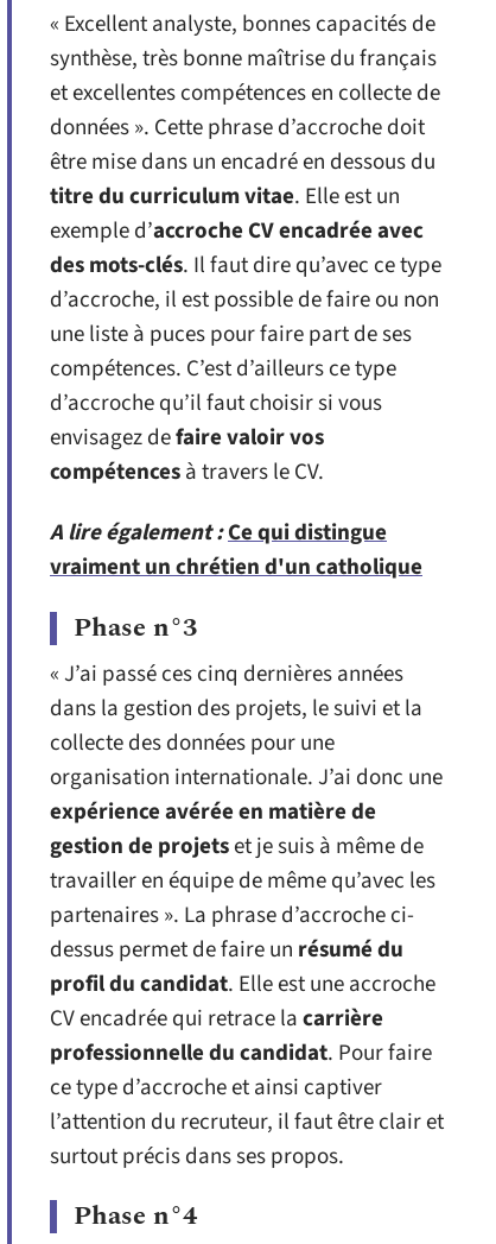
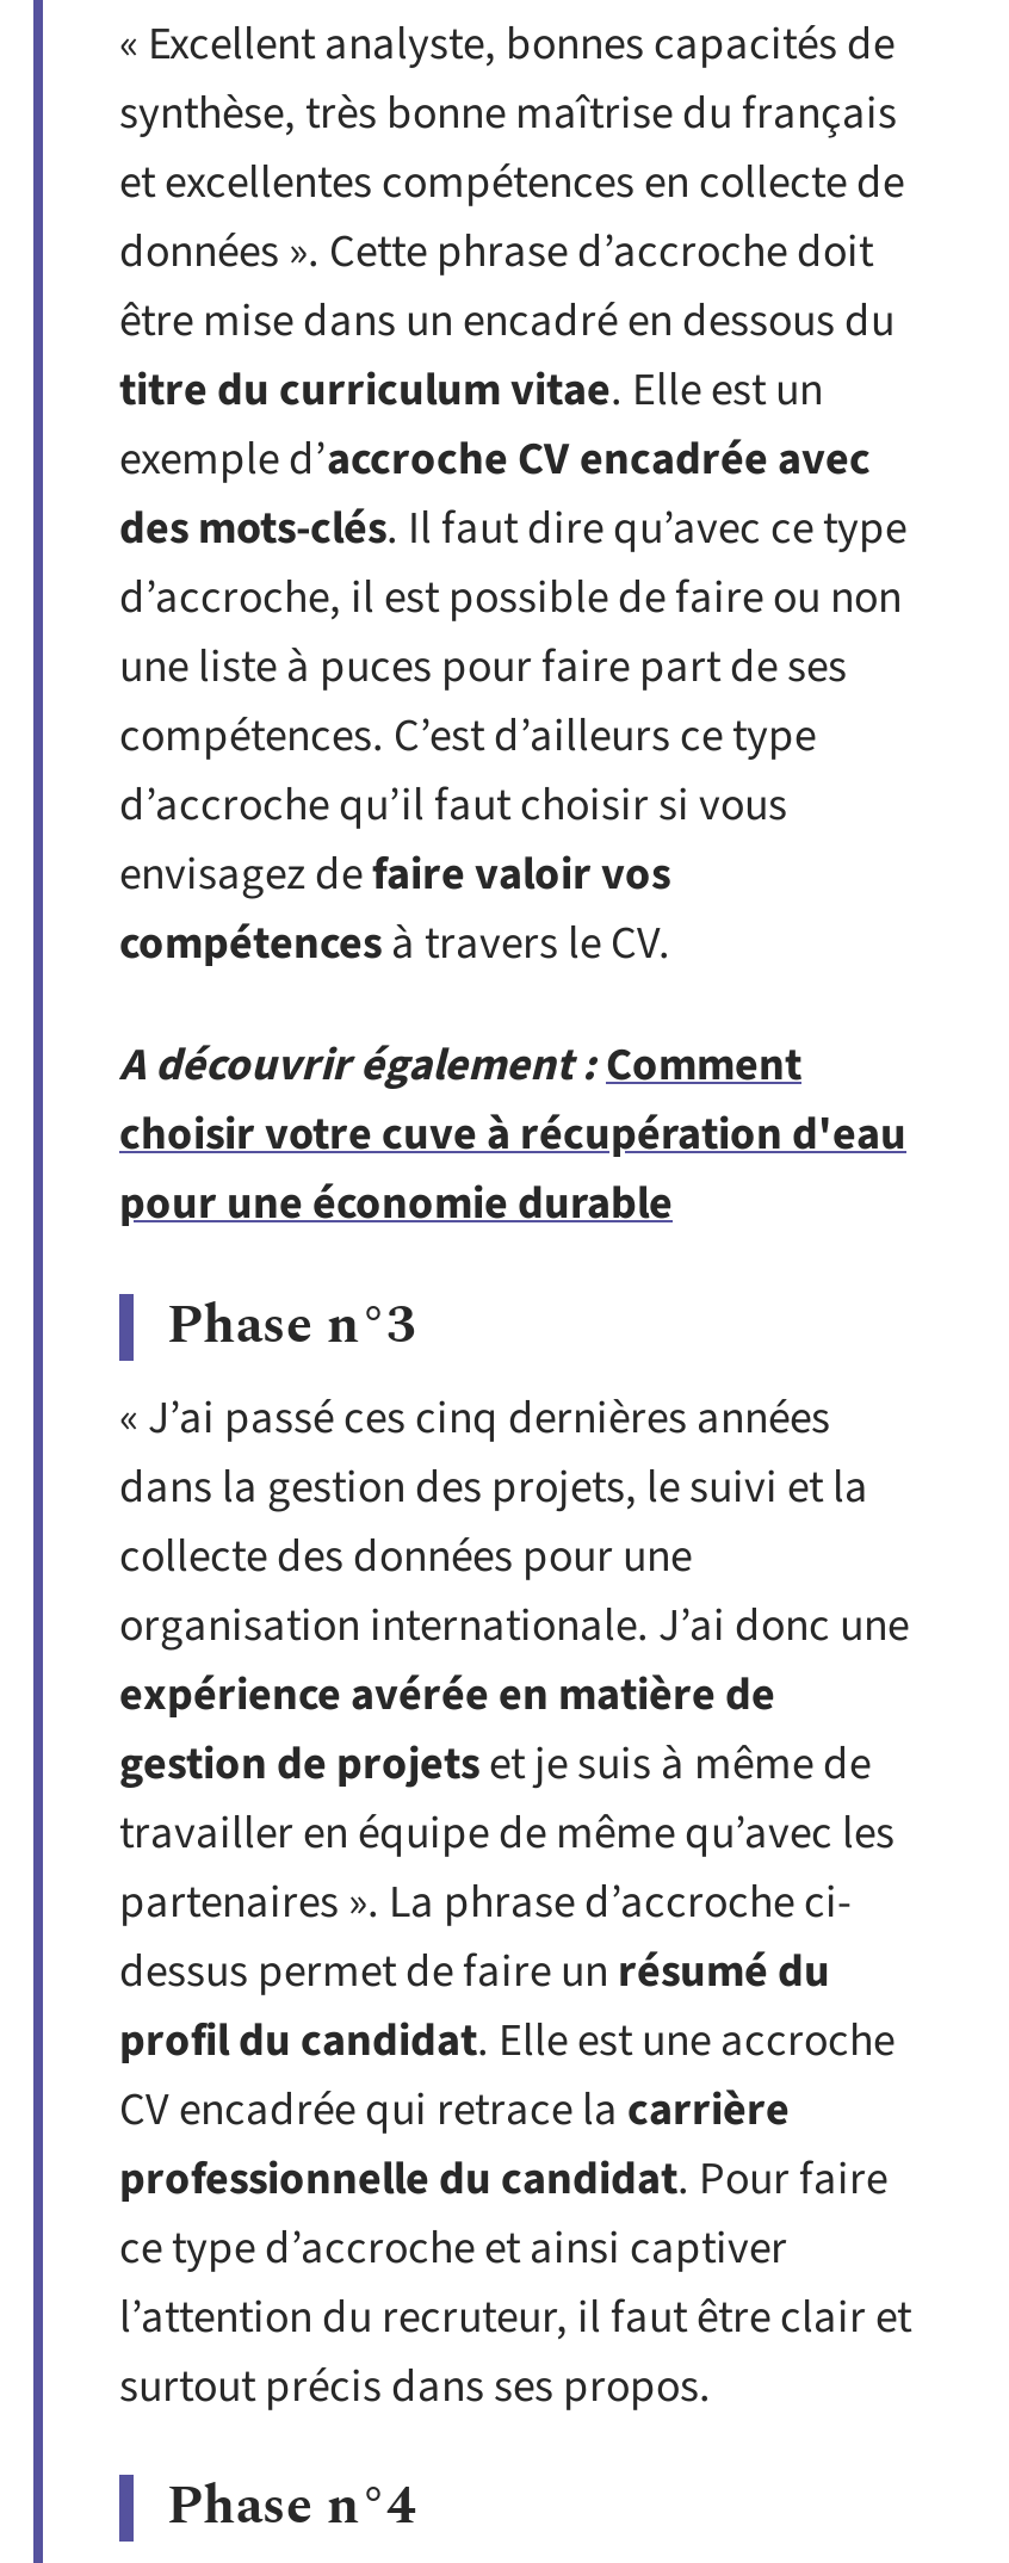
- A lire également : Ce qui distingue
- vraiment un chrétien d'un catholique
+ A découvrir également : Comment
+ choisir votre cuve à récupération d'eau
+ pour une économie durable
